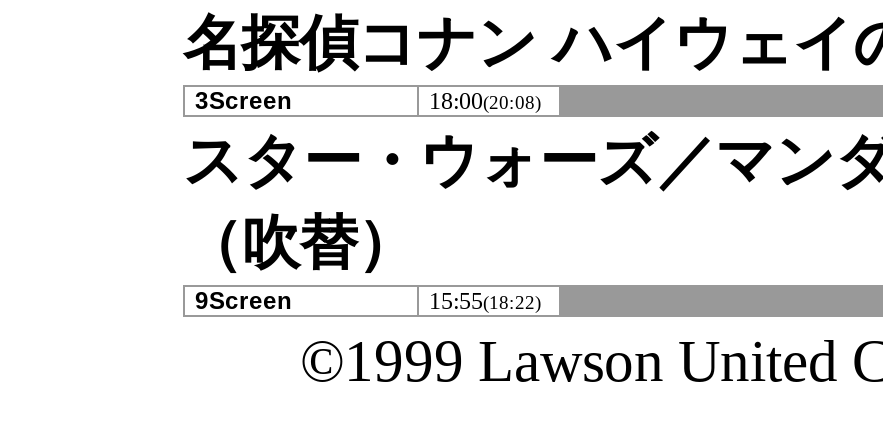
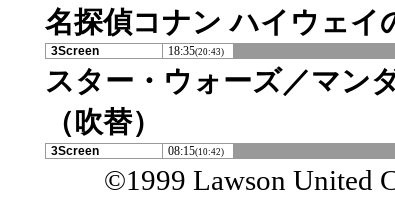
- 18:00(20:08)
+ 18:35(20:43)

- 9Screen
- 15:55(18:22)
+ 3Screen
+ 08:15(10:42)
